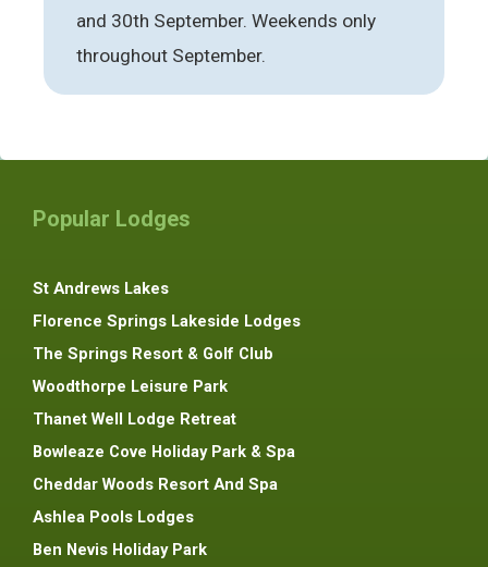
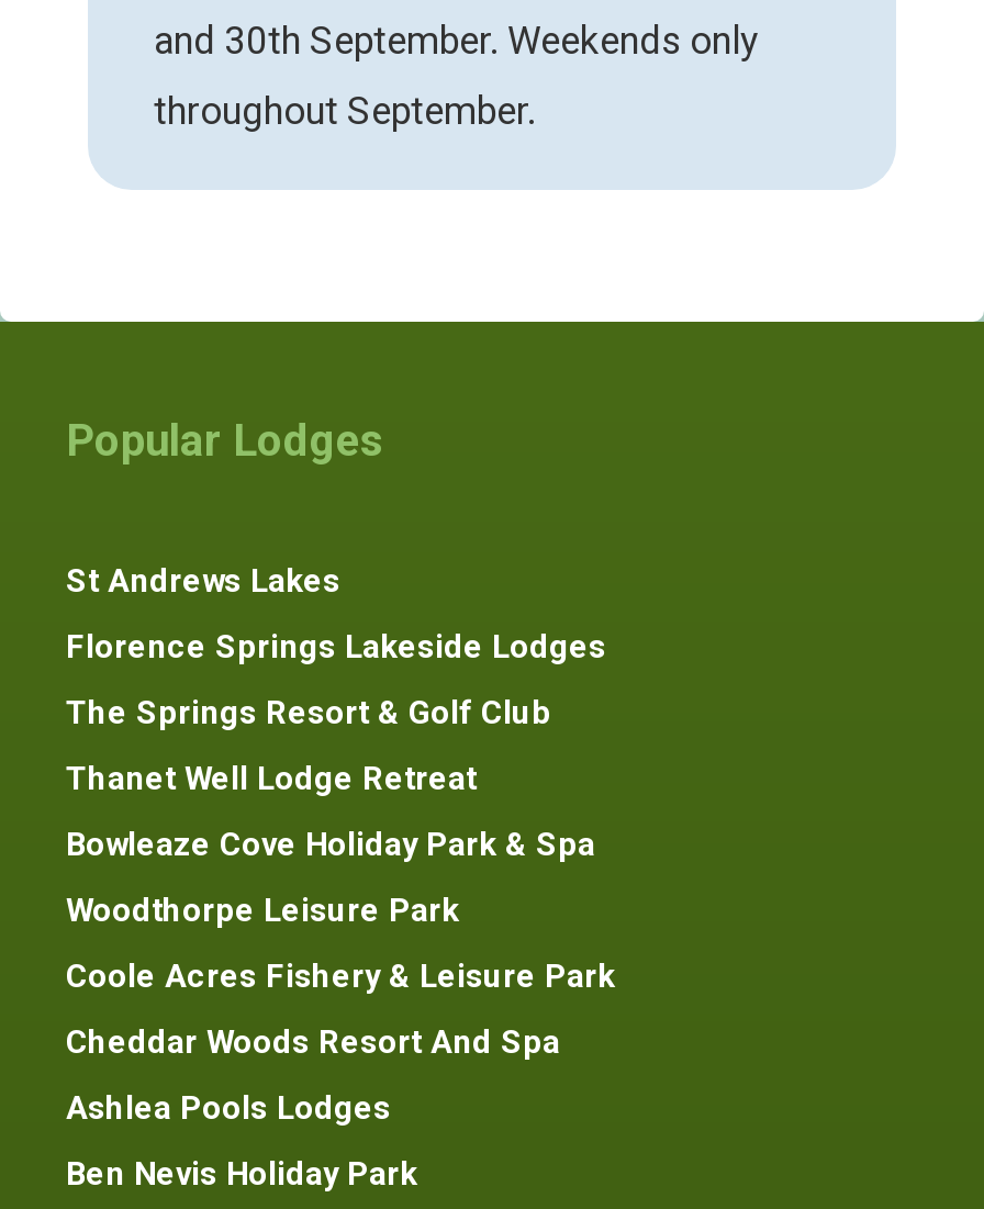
moved down: Woodthorpe Leisure Park

moved up: Thanet Well Lodge Retreat | Bowleaze Cove Holiday Park & Spa

+ Coole Acres Fishery & Leisure Park
